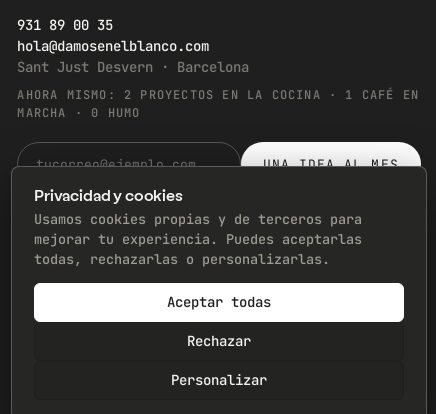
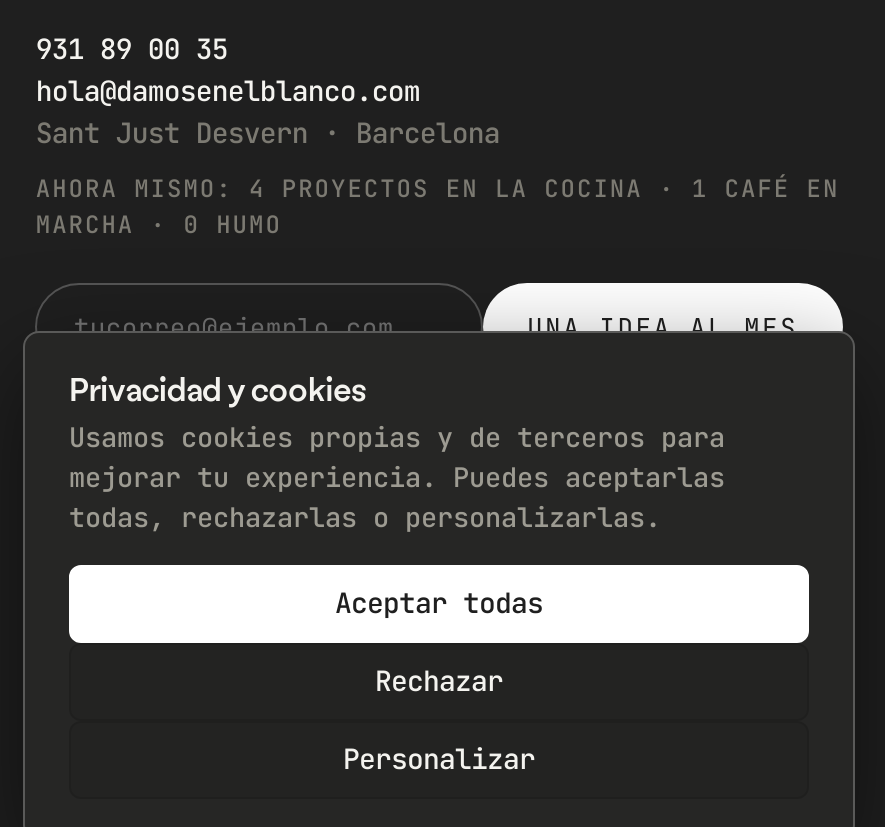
- AHORA MISMO: 2 PROYECTOS EN LA COCINA · 1 CAFÉ EN
+ AHORA MISMO: 4 PROYECTOS EN LA COCINA · 1 CAFÉ EN
